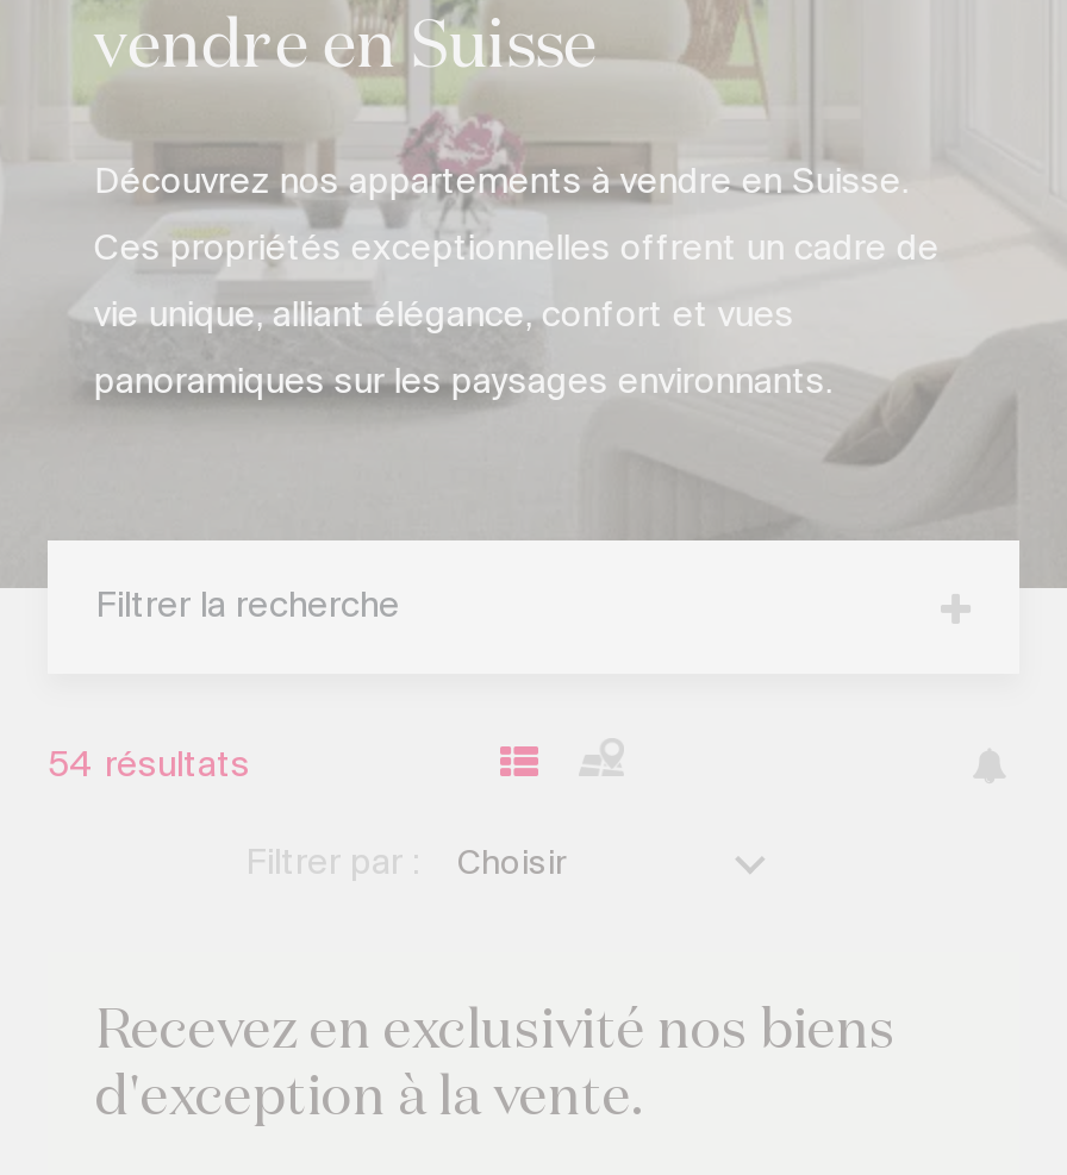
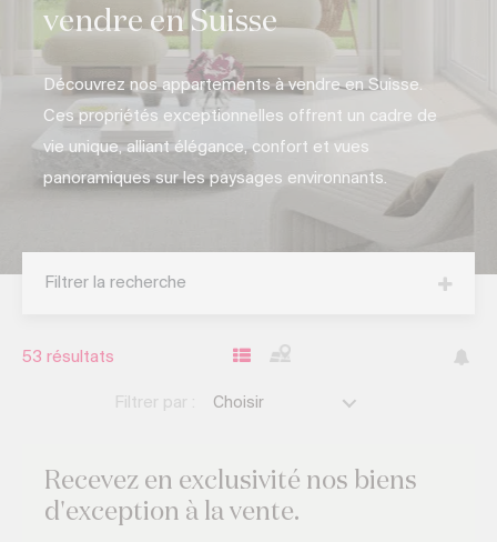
- 54 résultats
+ 53 résultats
